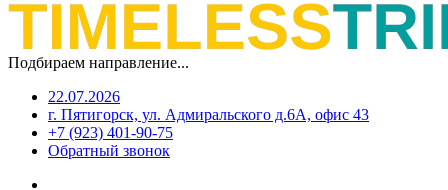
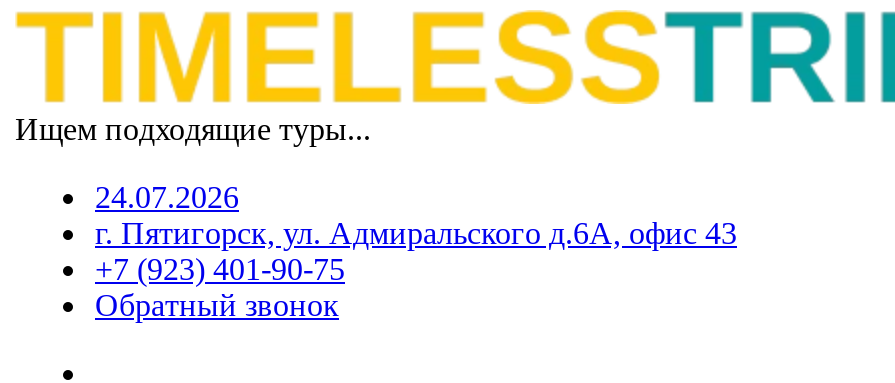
- Подбираем направление...
+ Ищем подходящие туры...

- 22.07.2026
+ 24.07.2026
